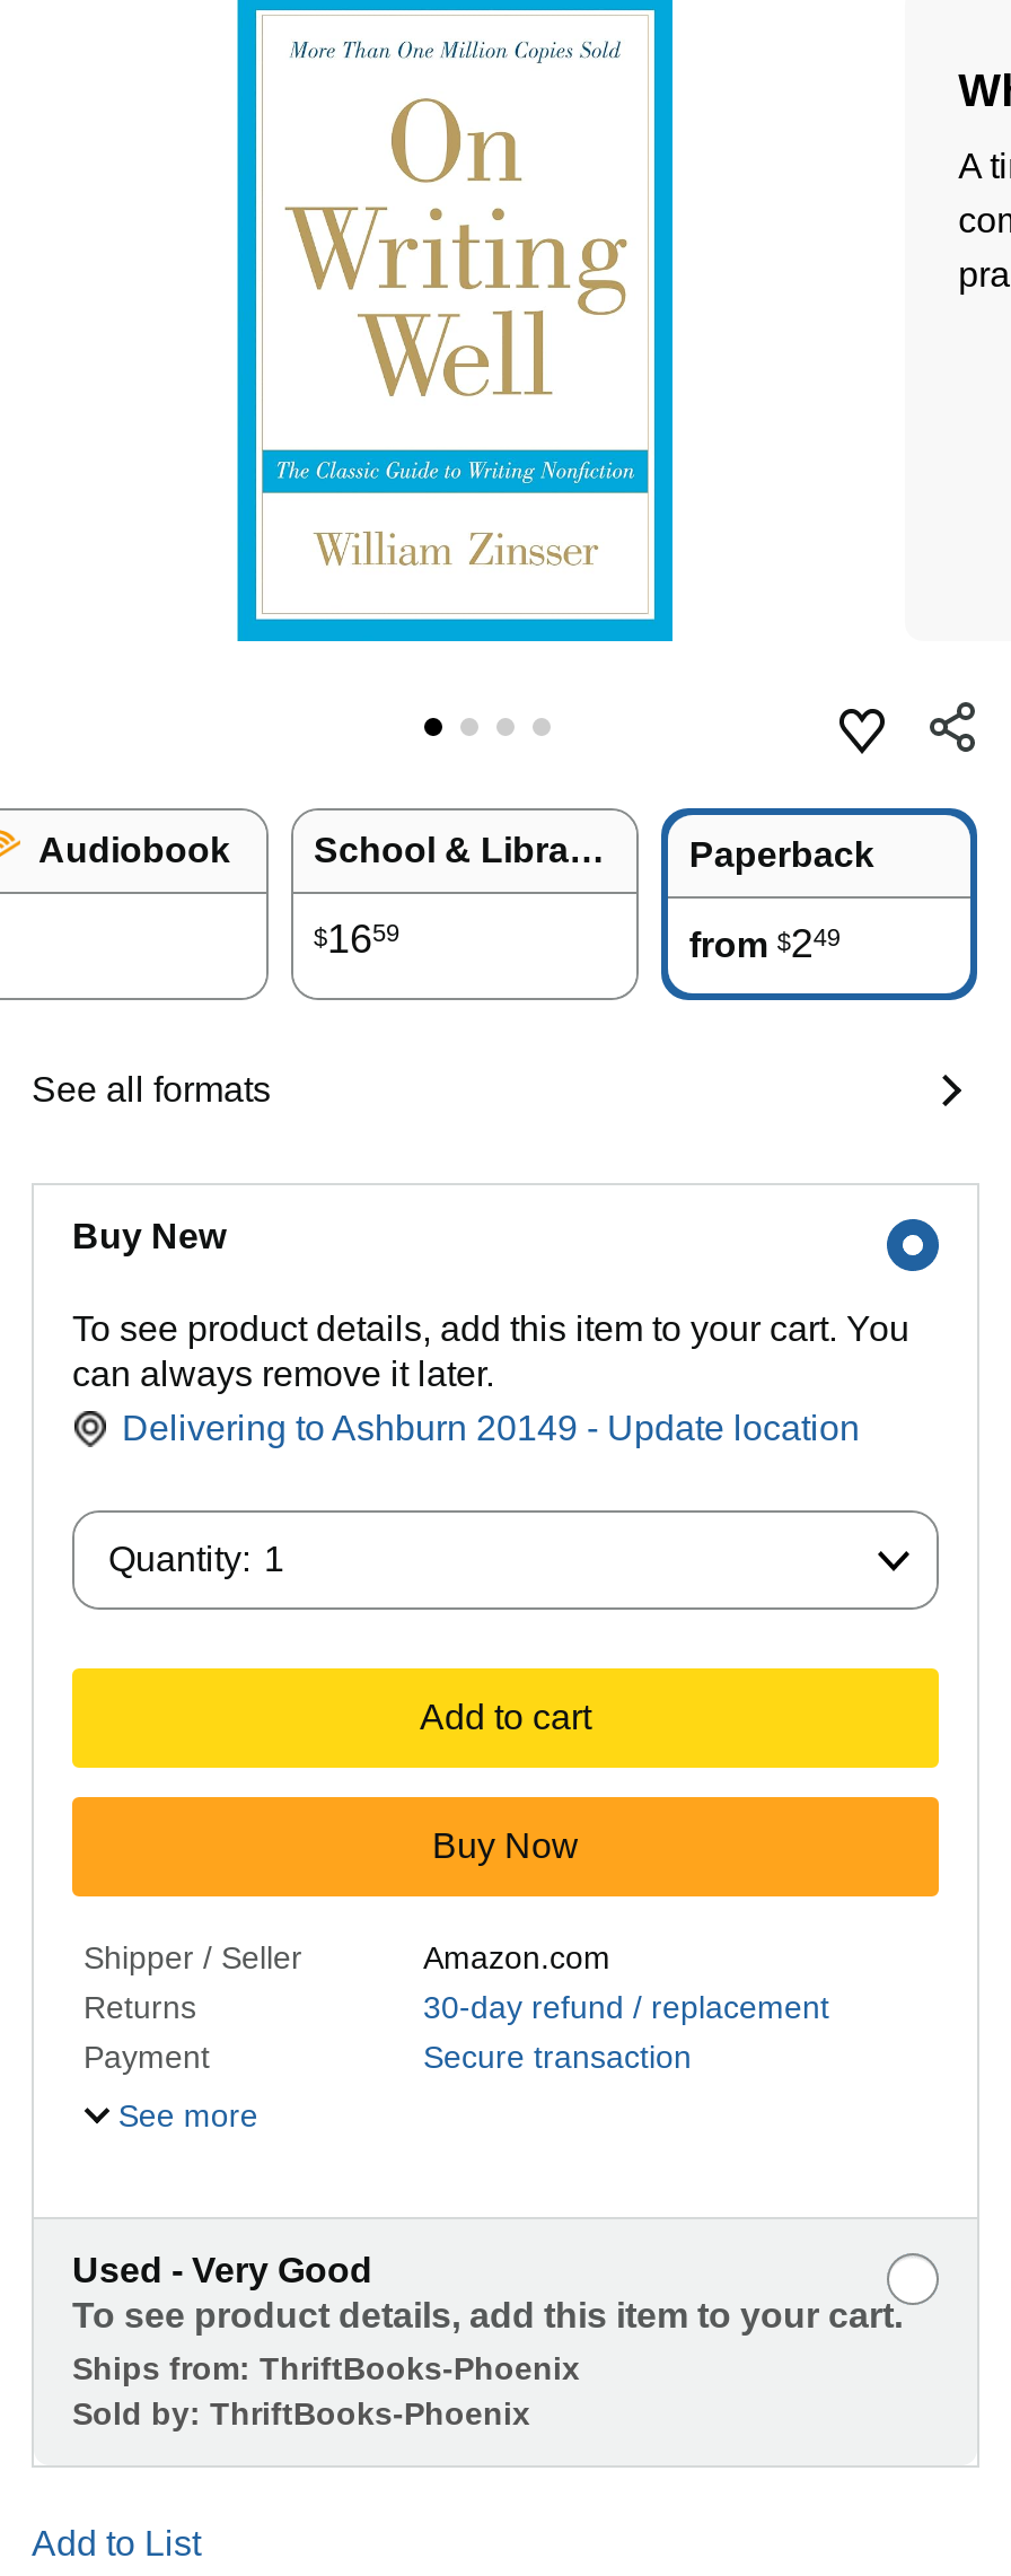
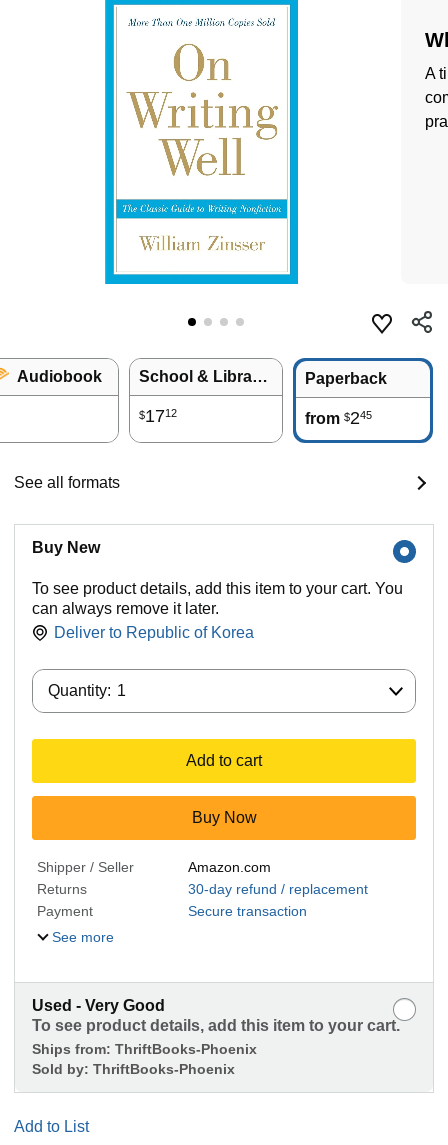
- $1659
+ $1712

- from $249
+ from $245

- Delivering to Ashburn 20149 - Update location
+ Deliver to Republic of Korea
